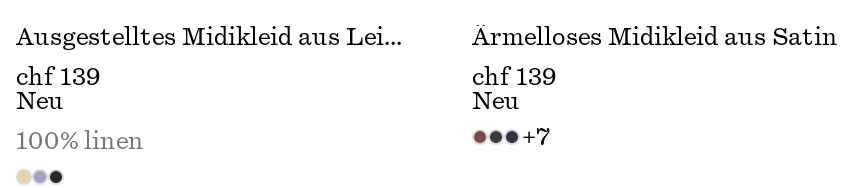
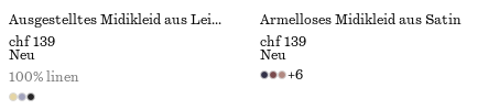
- +7
+ +6
